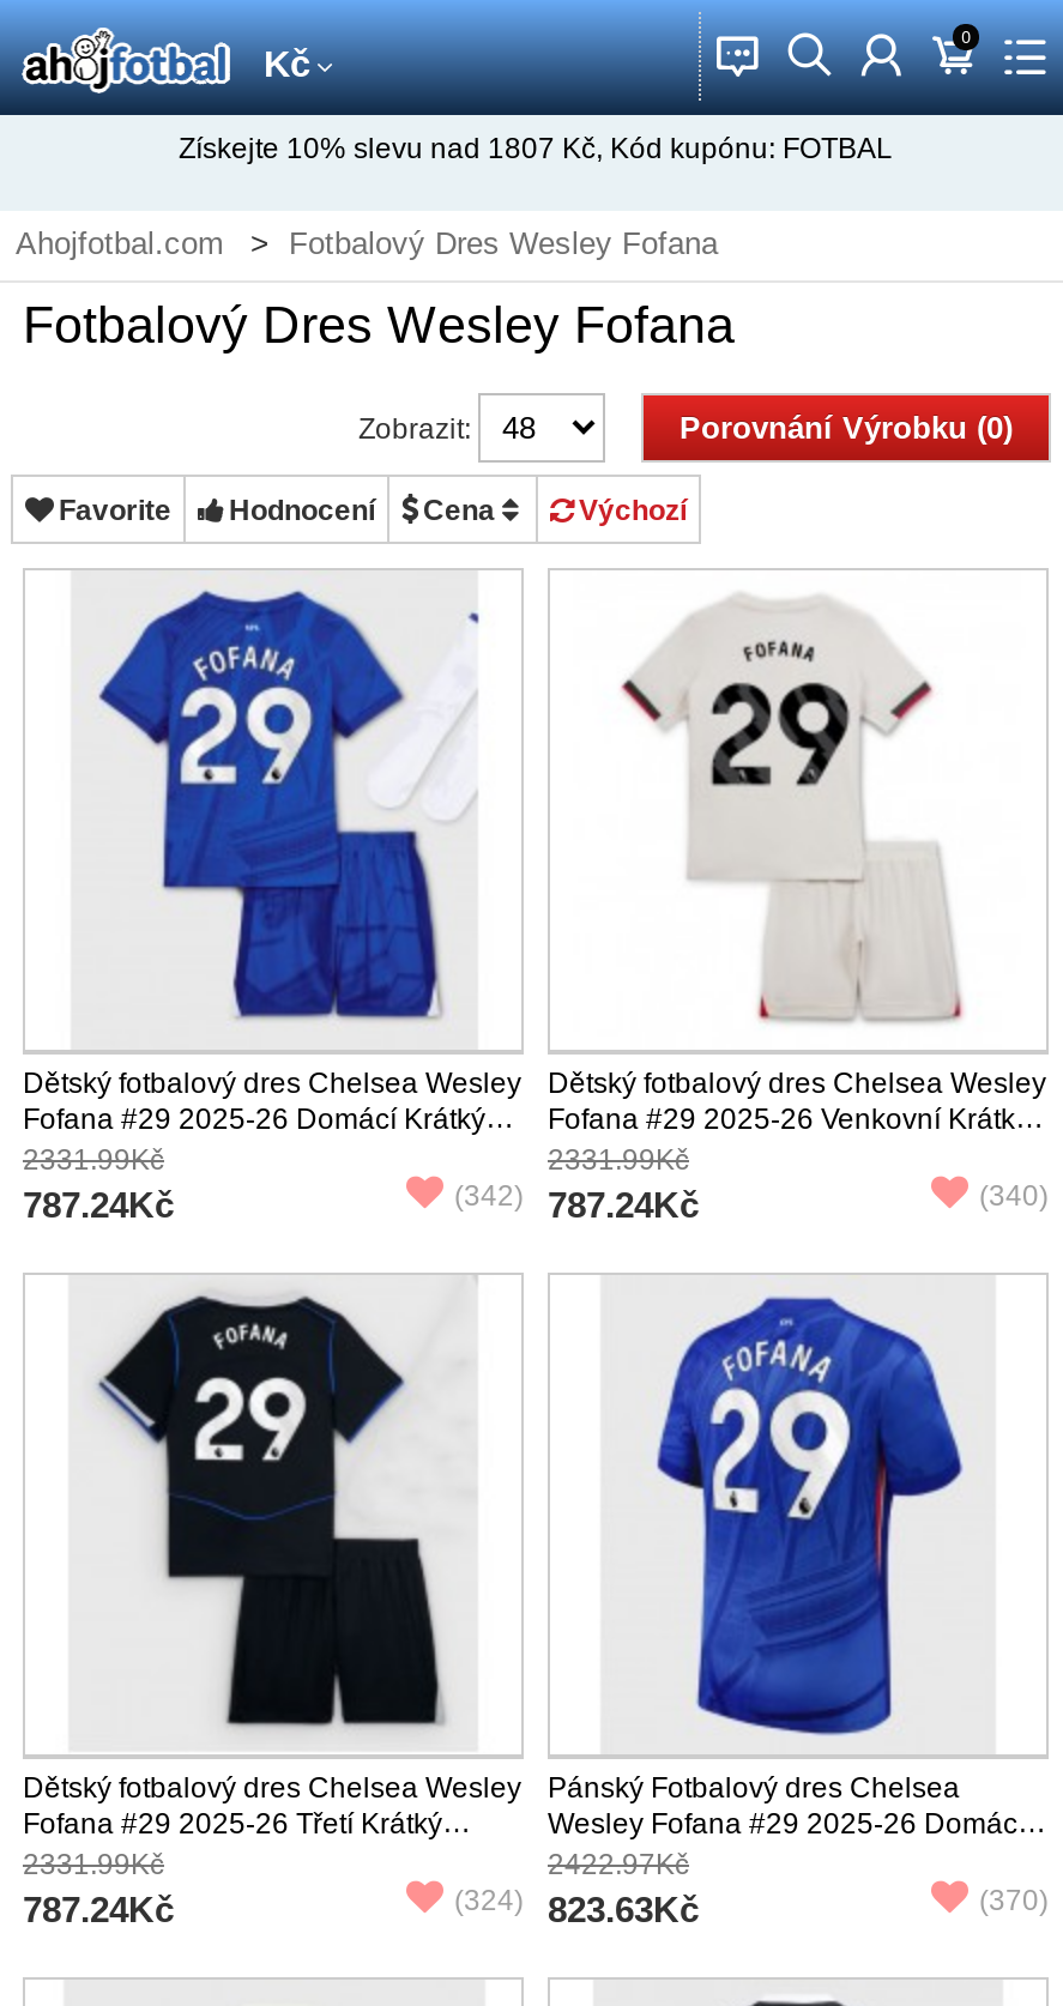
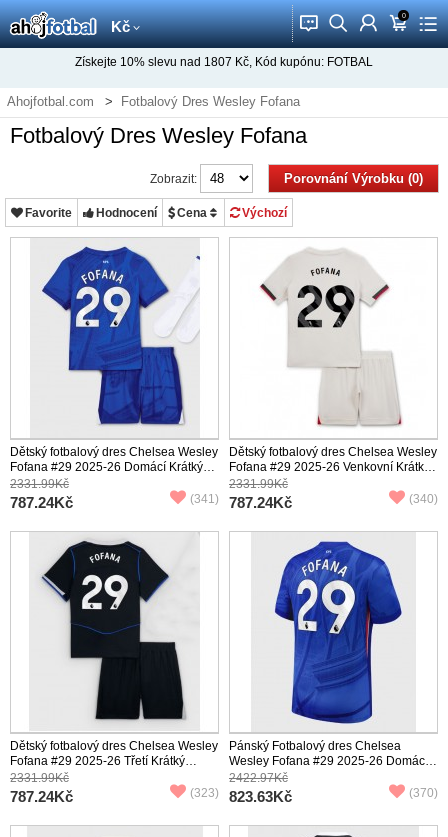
- (342) 787.24Kč
+ (341) 787.24Kč

- (324) 823.63Kč
+ (323) 823.63Kč
